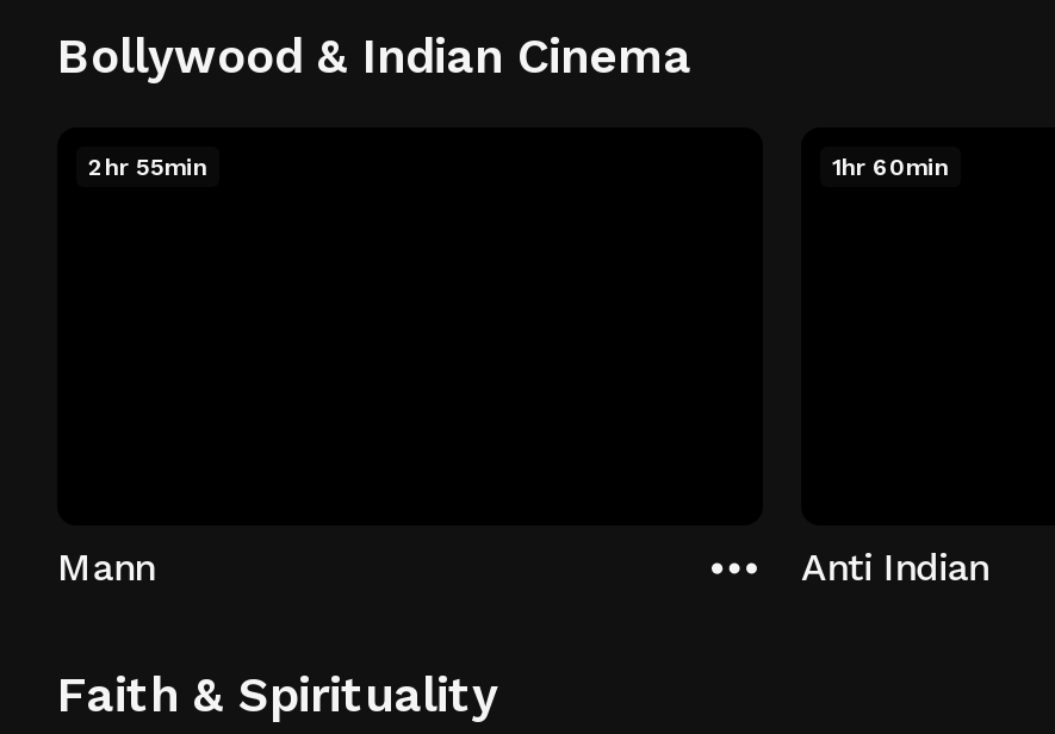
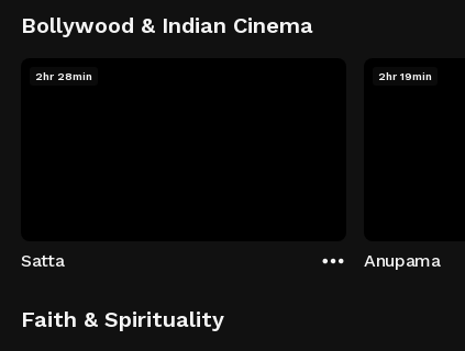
- 2hr 55min
+ 2hr 28min

- 1hr 60min
+ 2hr 19min

- Mann
+ Satta

- Anti Indian
+ Anupama
